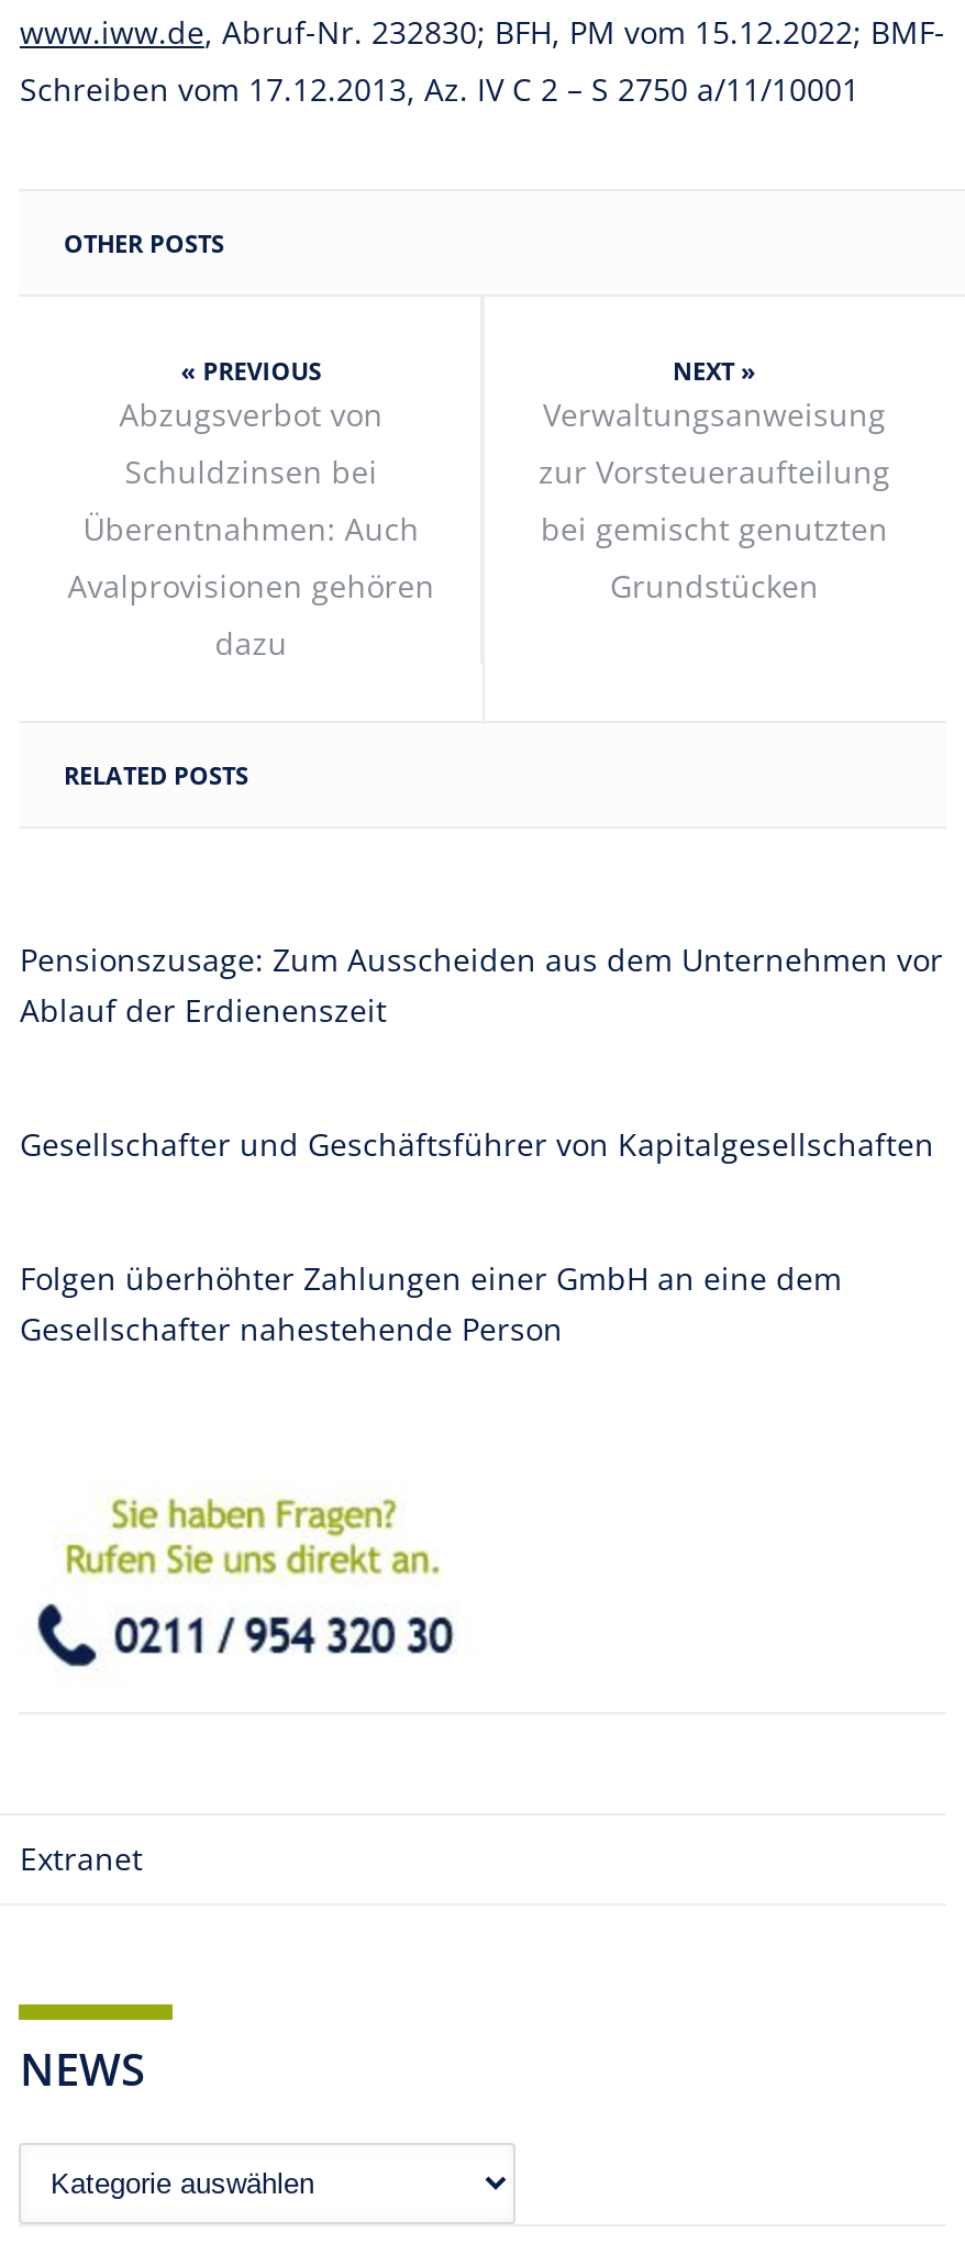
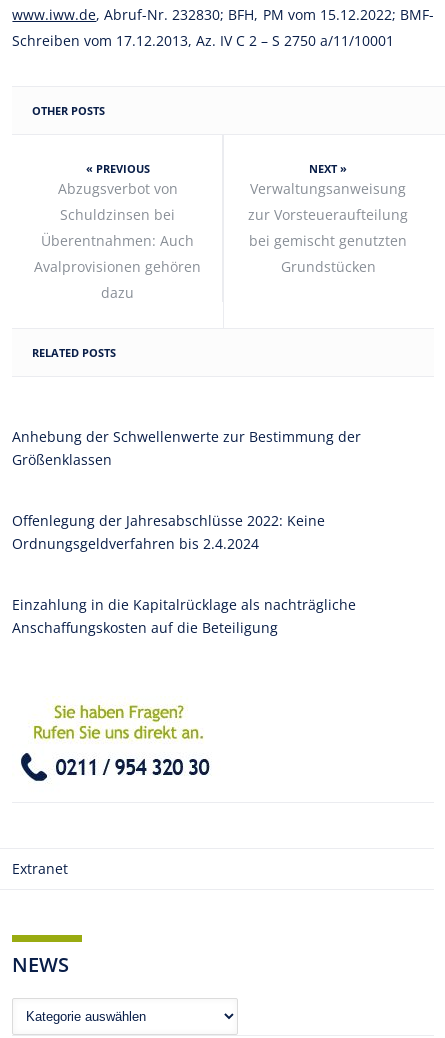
- Pensionszusage: Zum Ausscheiden aus dem Unternehmen vor
- Ablauf der Erdienenszeit
+ Anhebung der Schwellenwerte zur Bestimmung der
+ Größenklassen

- Gesellschafter und Geschäftsführer von Kapitalgesellschaften
+ Offenlegung der Jahresabschlüsse 2022: Keine
+ Ordnungsgeldverfahren bis 2.4.2024

- Folgen überhöhter Zahlungen einer GmbH an eine dem
- Gesellschafter nahestehende Person
+ Einzahlung in die Kapitalrücklage als nachträgliche
+ Anschaffungskosten auf die Beteiligung
